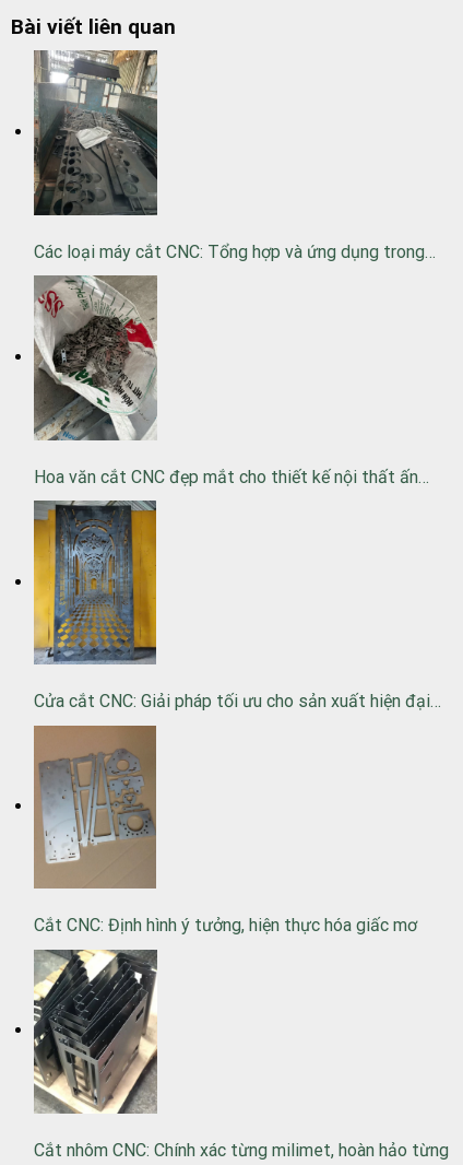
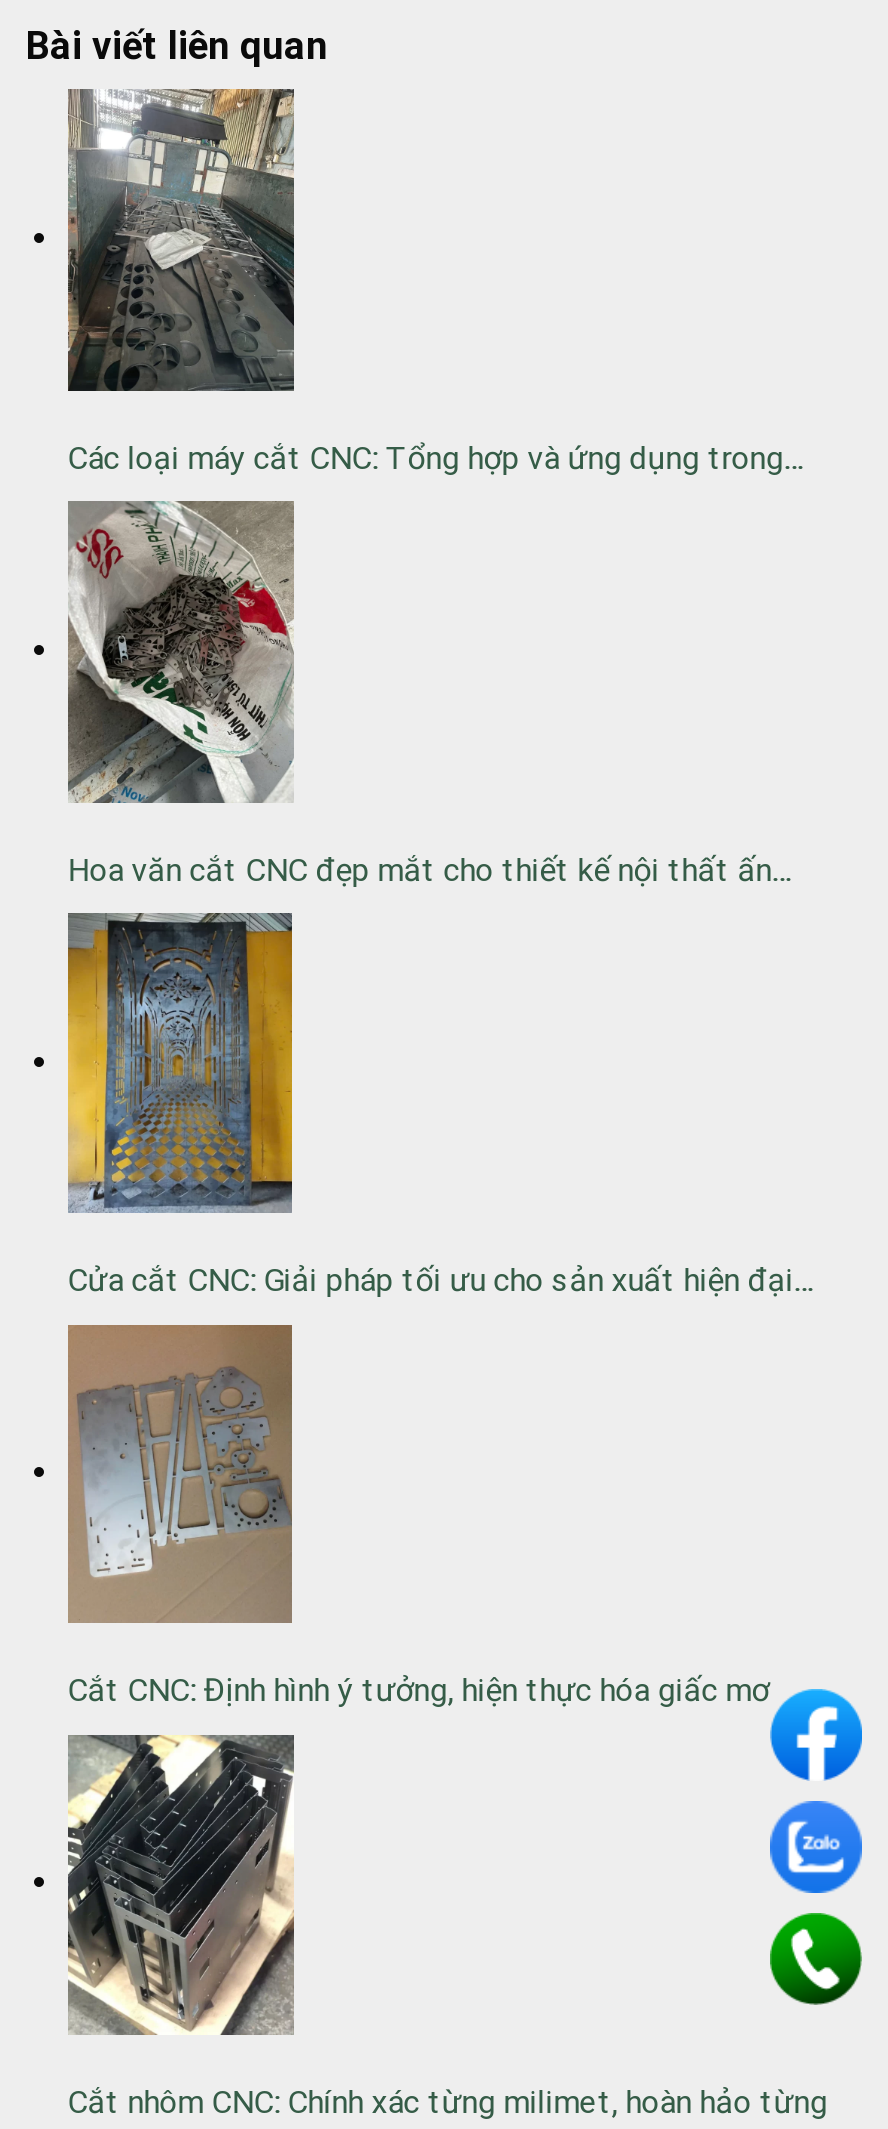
+ [image]

+ [image]

+ [image]
